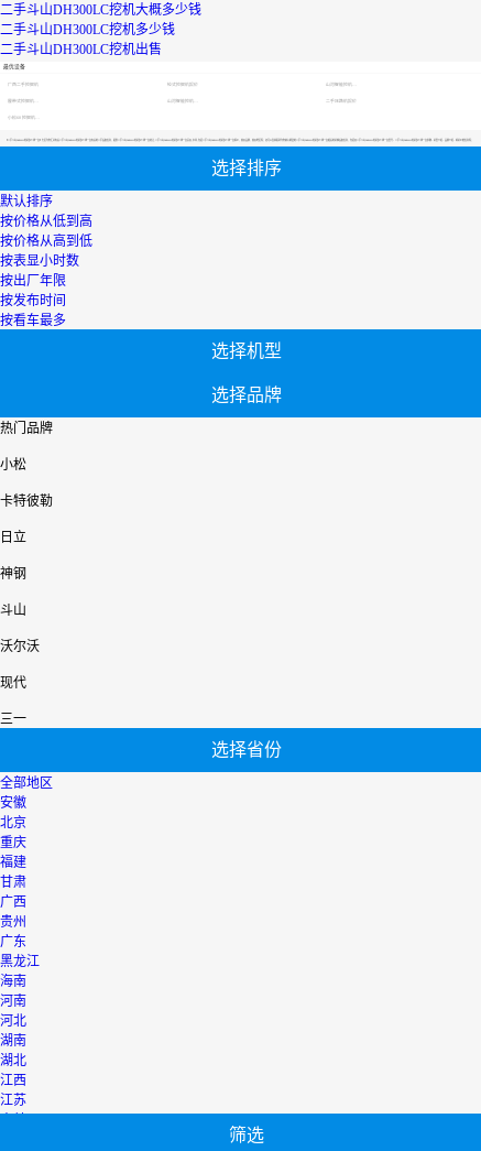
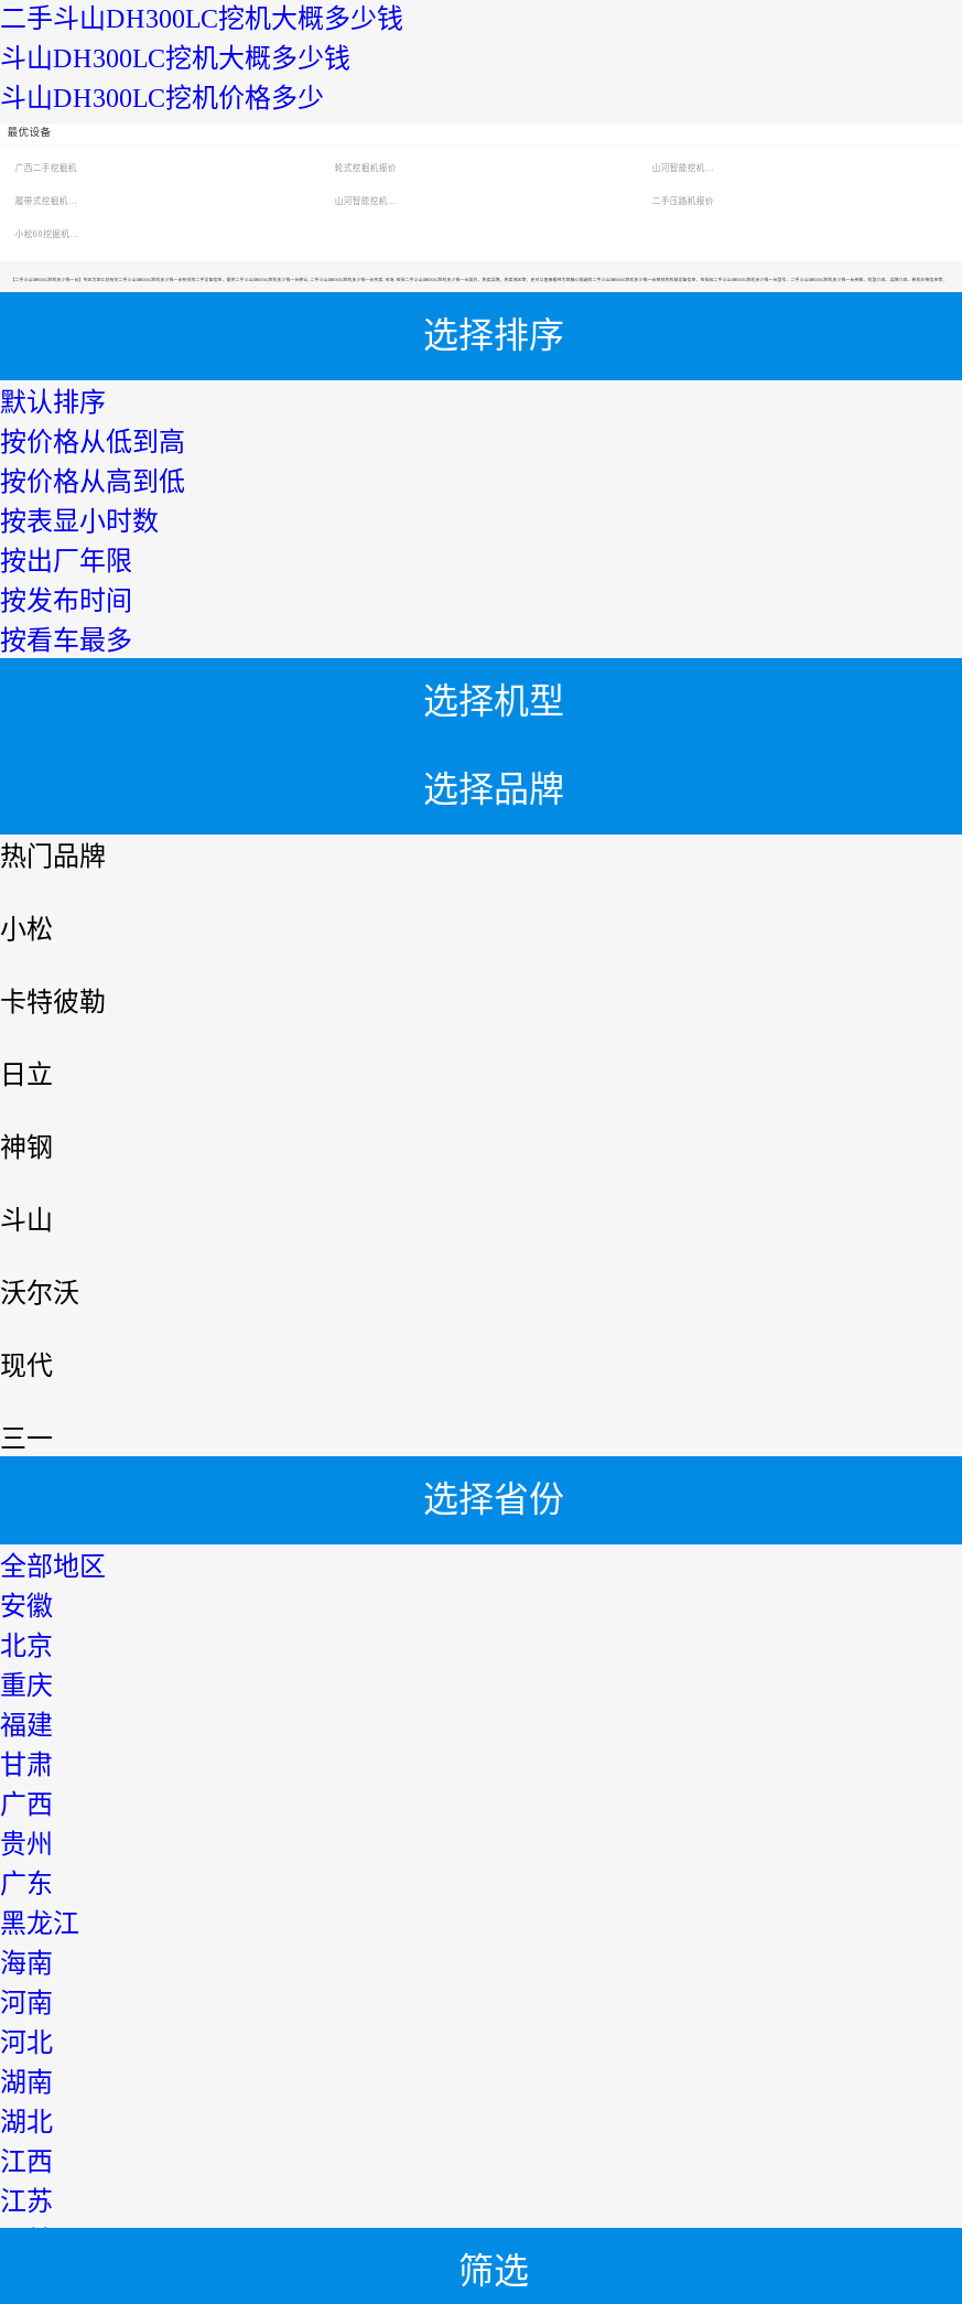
- 二手斗山DH300LC挖机多少钱
- 二手斗山DH300LC挖机出售
+ 斗山DH300LC挖机大概多少钱
+ 斗山DH300LC挖机价格多少
